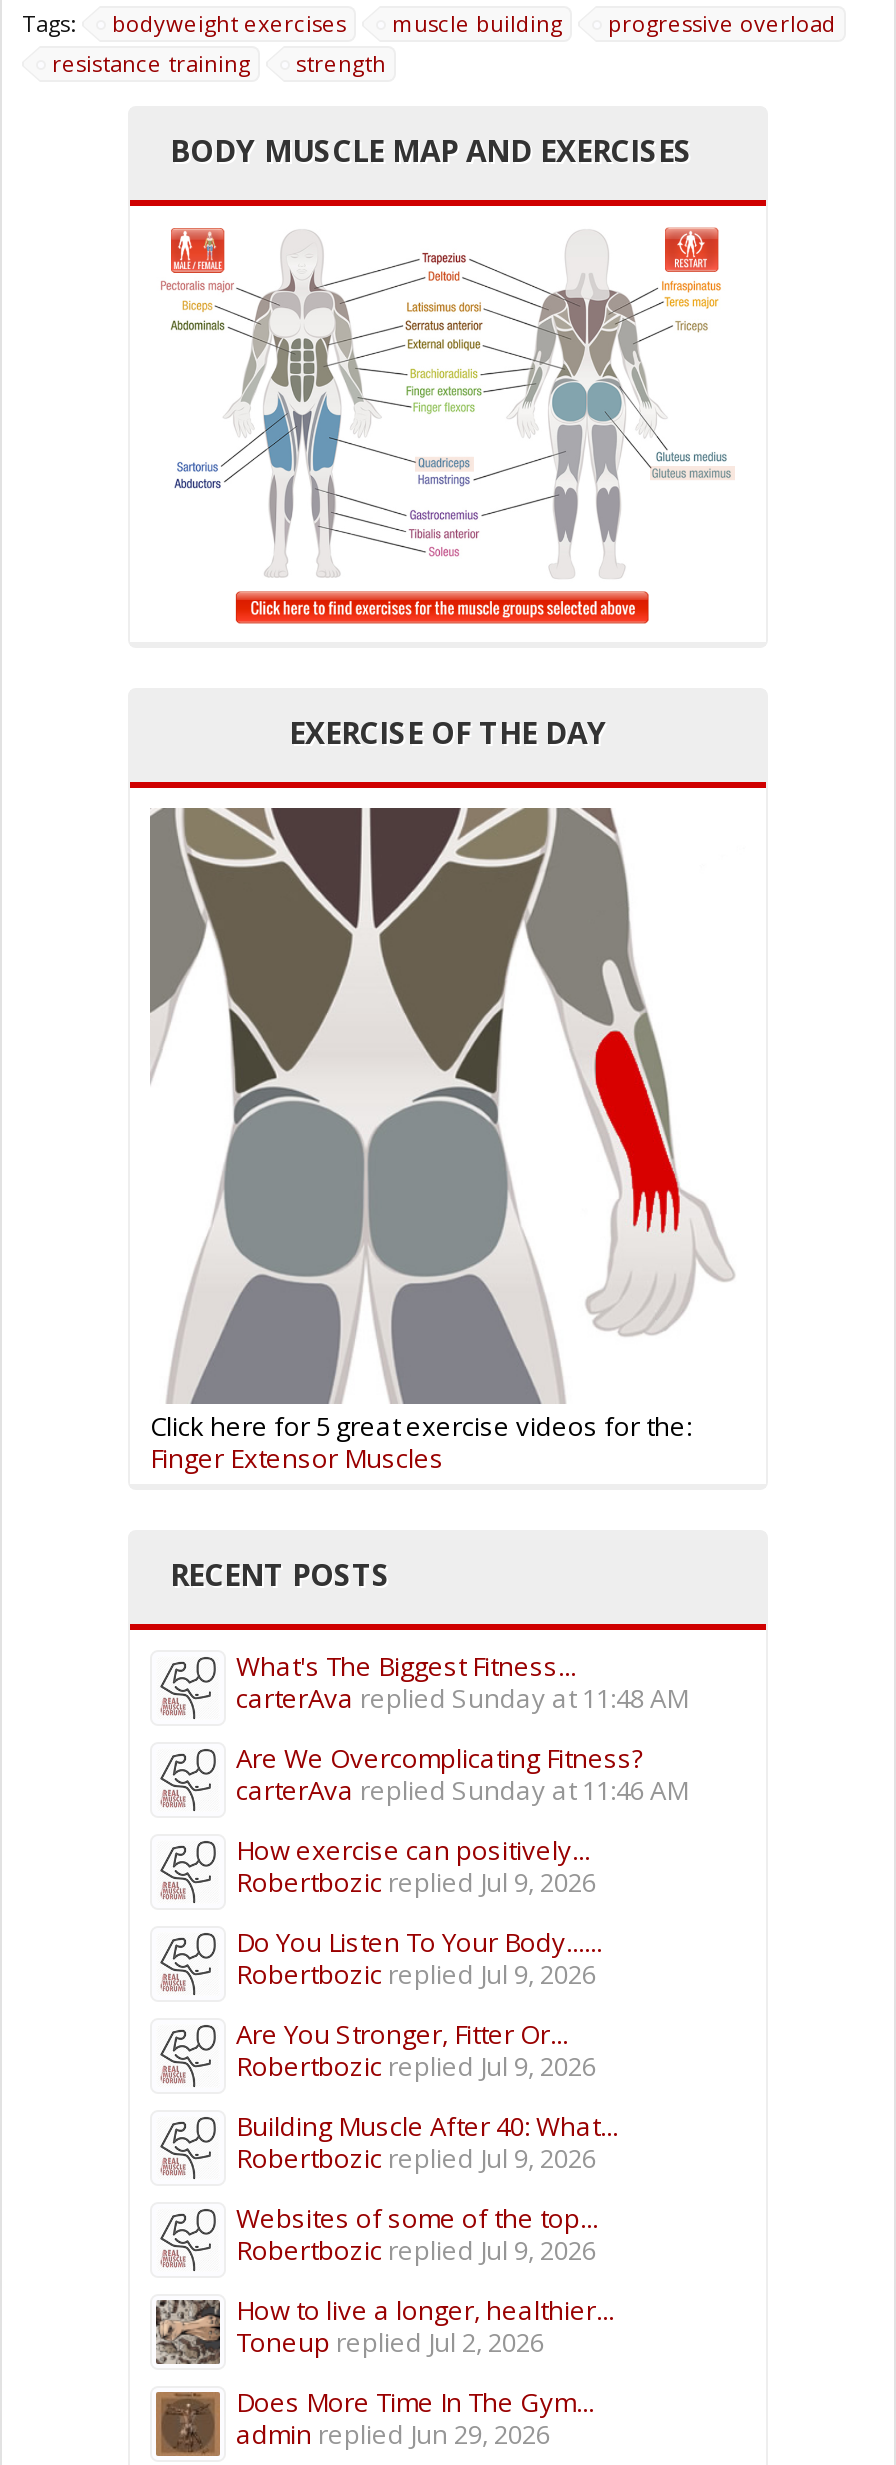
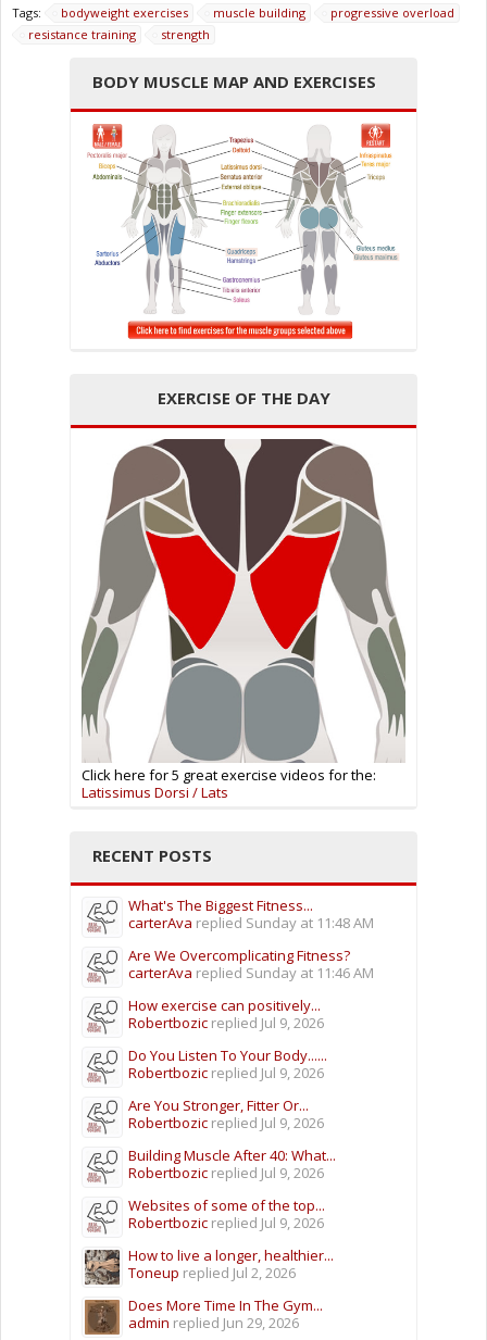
- [image]
- Finger Extensor Muscles
+ [image]
+ Latissimus Dorsi / Lats
